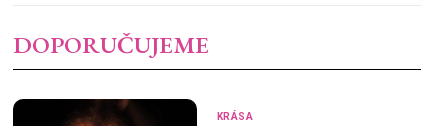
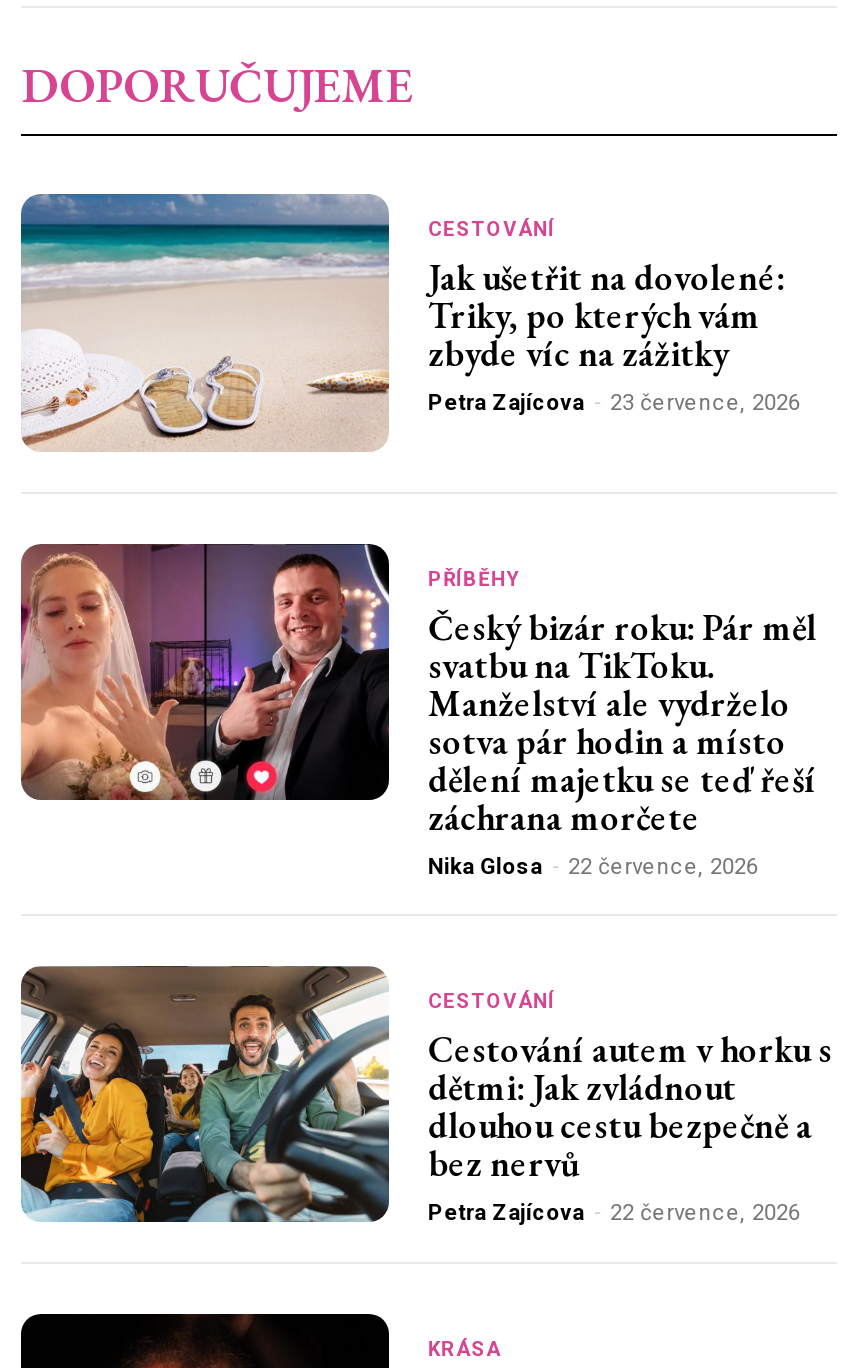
+ [image]
+ CESTOVÁNÍ
+ Jak ušetřit na dovolené:
+ Triky, po kterých vám
+ zbyde víc na zážitky
+ Petra Zajícova - 23 července, 2026

+ [image]
+ PŘÍBĚHY
+ Český bizár roku: Pár měl
+ svatbu na TikToku.
+ Manželství ale vydrželo
+ sotva pár hodin a místo
+ dělení majetku se teď řeší
+ záchrana morčete
+ Nika Glosa - 22 července, 2026

+ [image]
+ CESTOVÁNÍ
+ Cestování autem v horku s
+ dětmi: Jak zvládnout
+ dlouhou cestu bezpečně a
+ bez nervů
+ Petra Zajícova - 22 července, 2026
